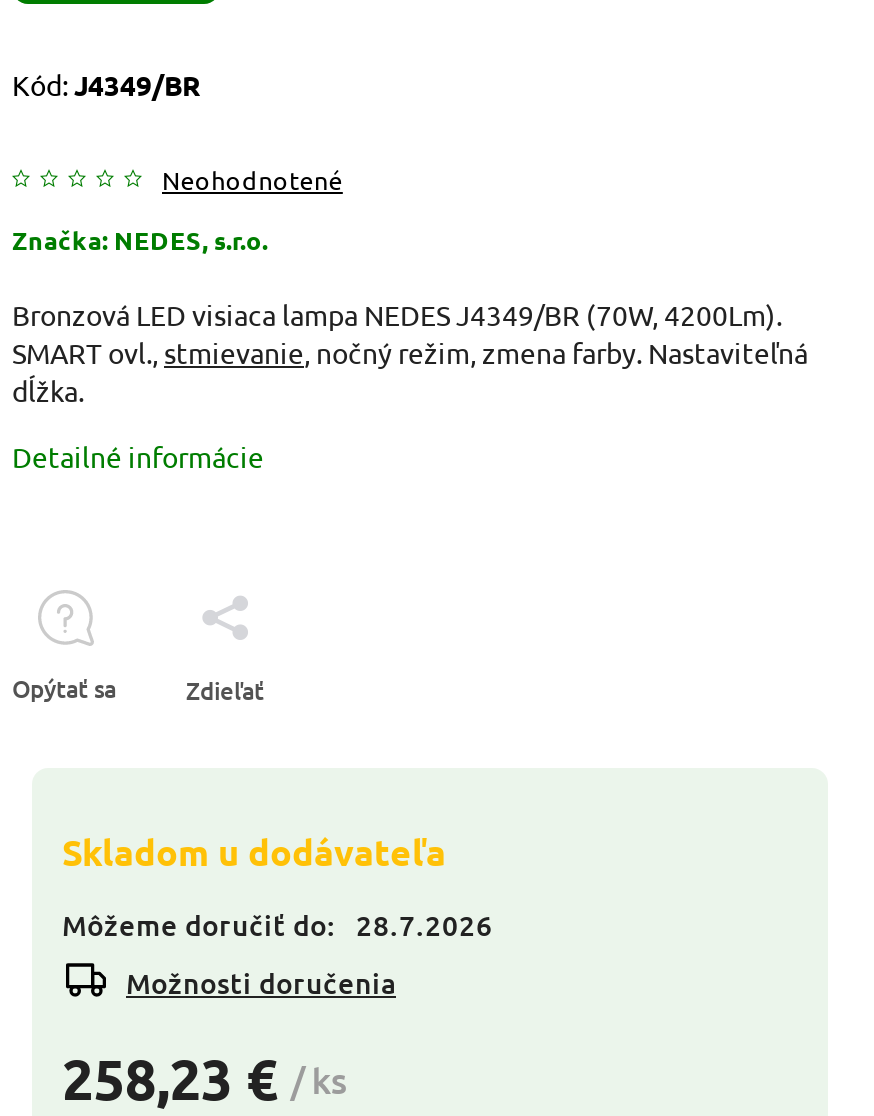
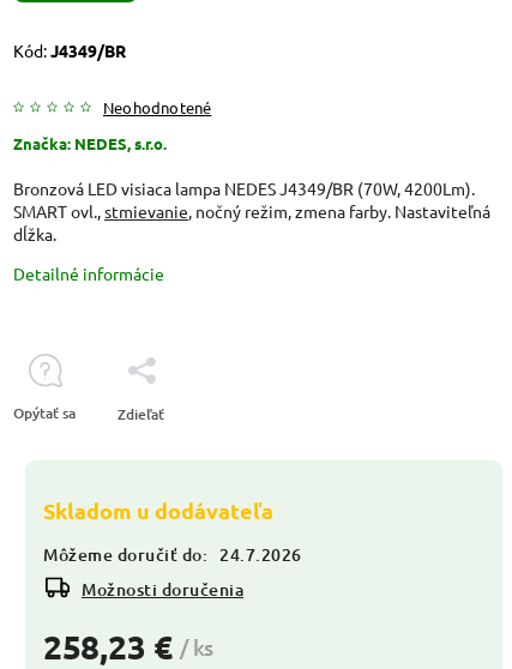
- Môžeme doručiť do: 28.7.2026
+ Môžeme doručiť do: 24.7.2026
